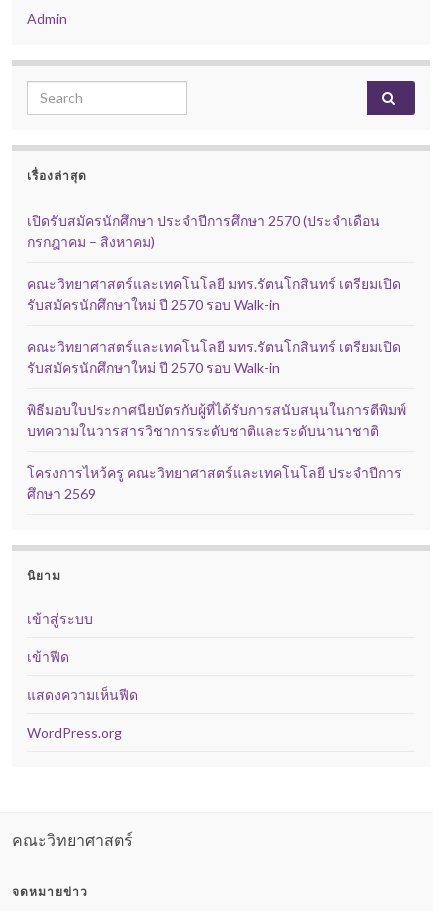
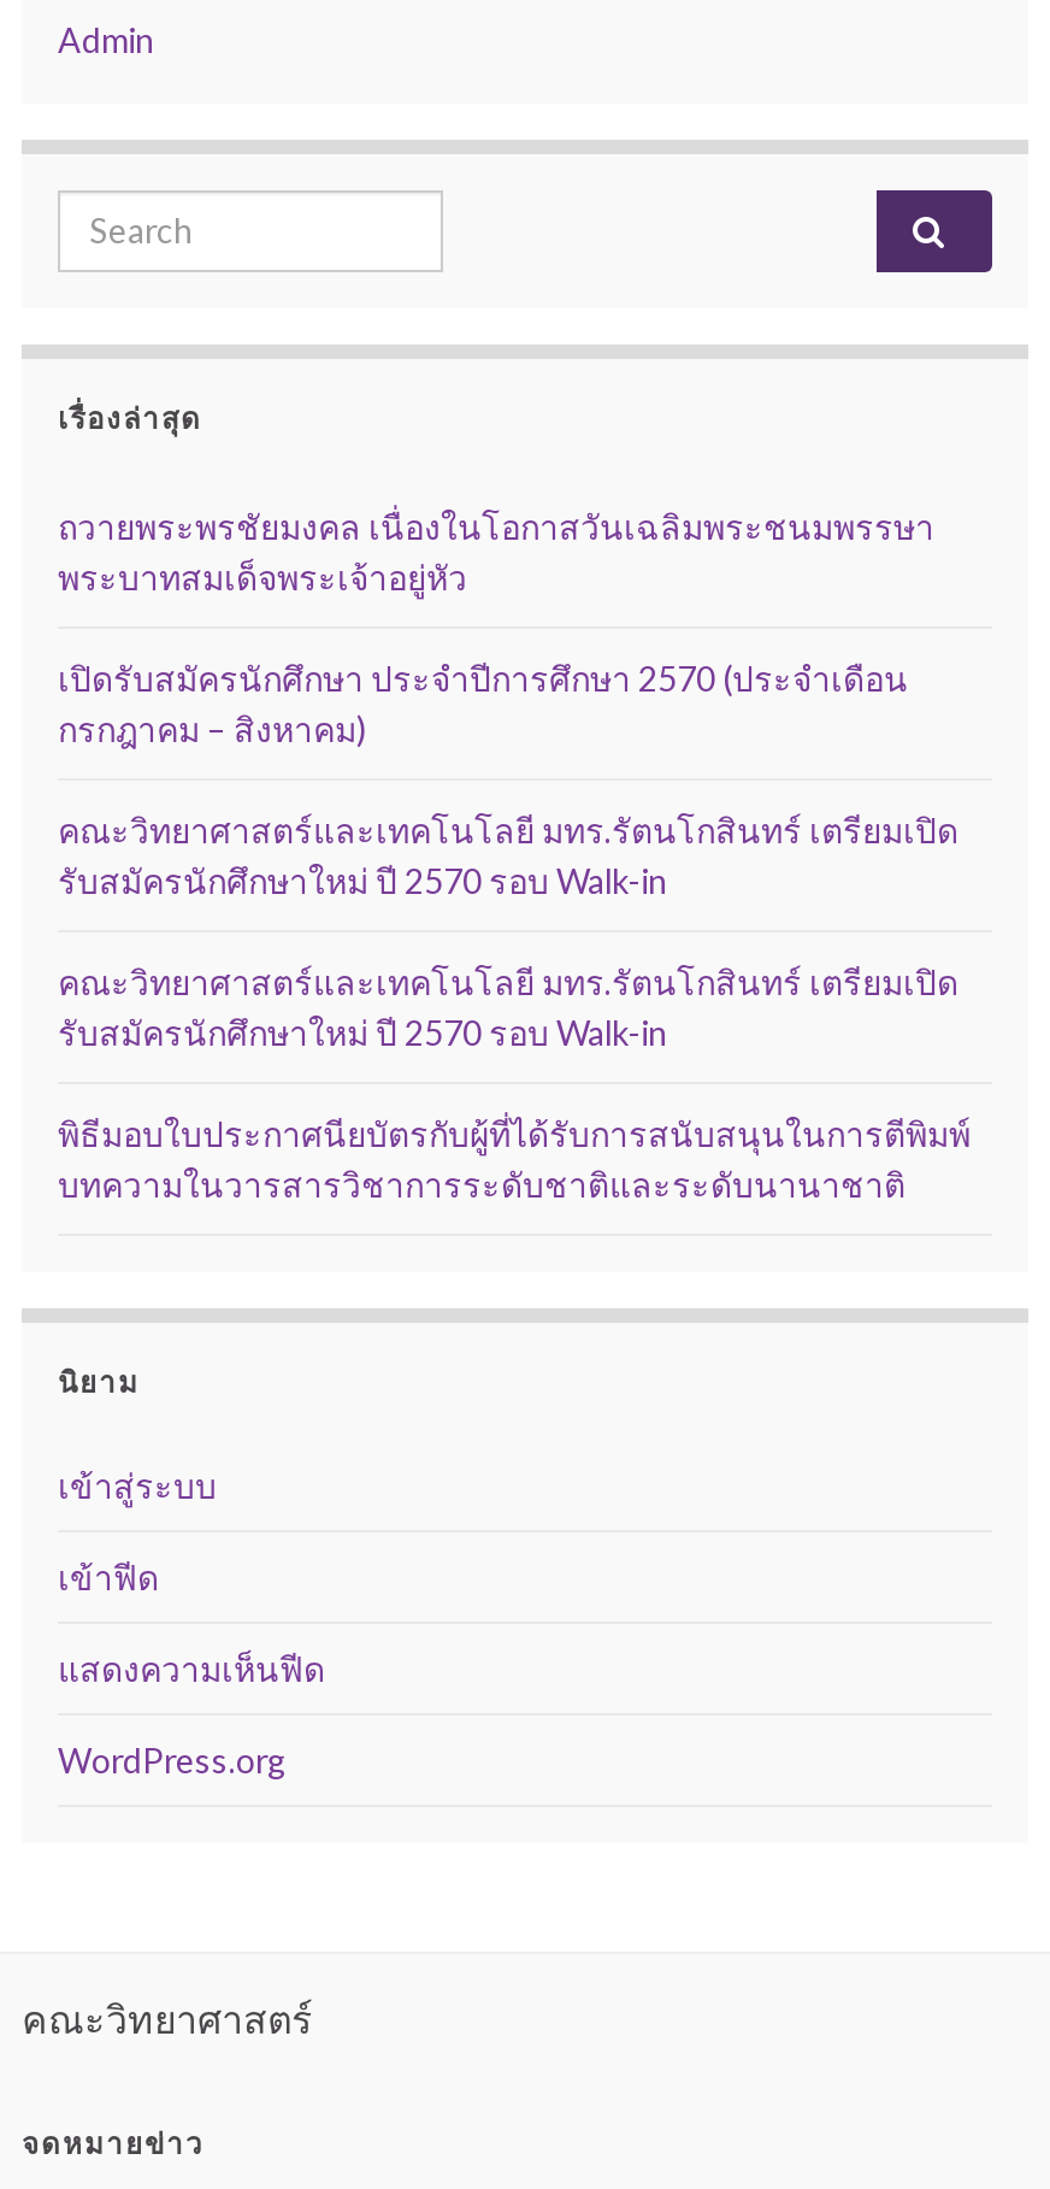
+ ถวายพระพรชัยมงคล เนื่องในโอกาสวันเฉลิมพระชนมพรรษา
+ พระบาทสมเด็จพระเจ้าอยู่หัว

moved down: เปิดรับสมัครนักศึกษา ประจำปีการศึกษา 2570 (ประจำเดือน | กรกฎาคม – สิงหาคม) | คณะวิทยาศาสตร์และเทคโนโลยี มทร.รัตนโกสินทร์ เตรียมเปิด | รับสมัครนักศึกษาใหม่ ปี 2570 รอบ Walk-in | คณะวิทยาศาสตร์และเทคโนโลยี มทร.รัตนโกสินทร์ เตรียมเปิด | รับสมัครนักศึกษาใหม่ ปี 2570 รอบ Walk-in | พิธีมอบใบประกาศนียบัตรกับผู้ที่ได้รับการสนับสนุนในการตีพิมพ์ | บทความในวารสารวิชาการระดับชาติและระดับนานาชาติ

- โครงการไหว้ครู คณะวิทยาศาสตร์และเทคโนโลยี ประจำปีการ
- ศึกษา 2569
